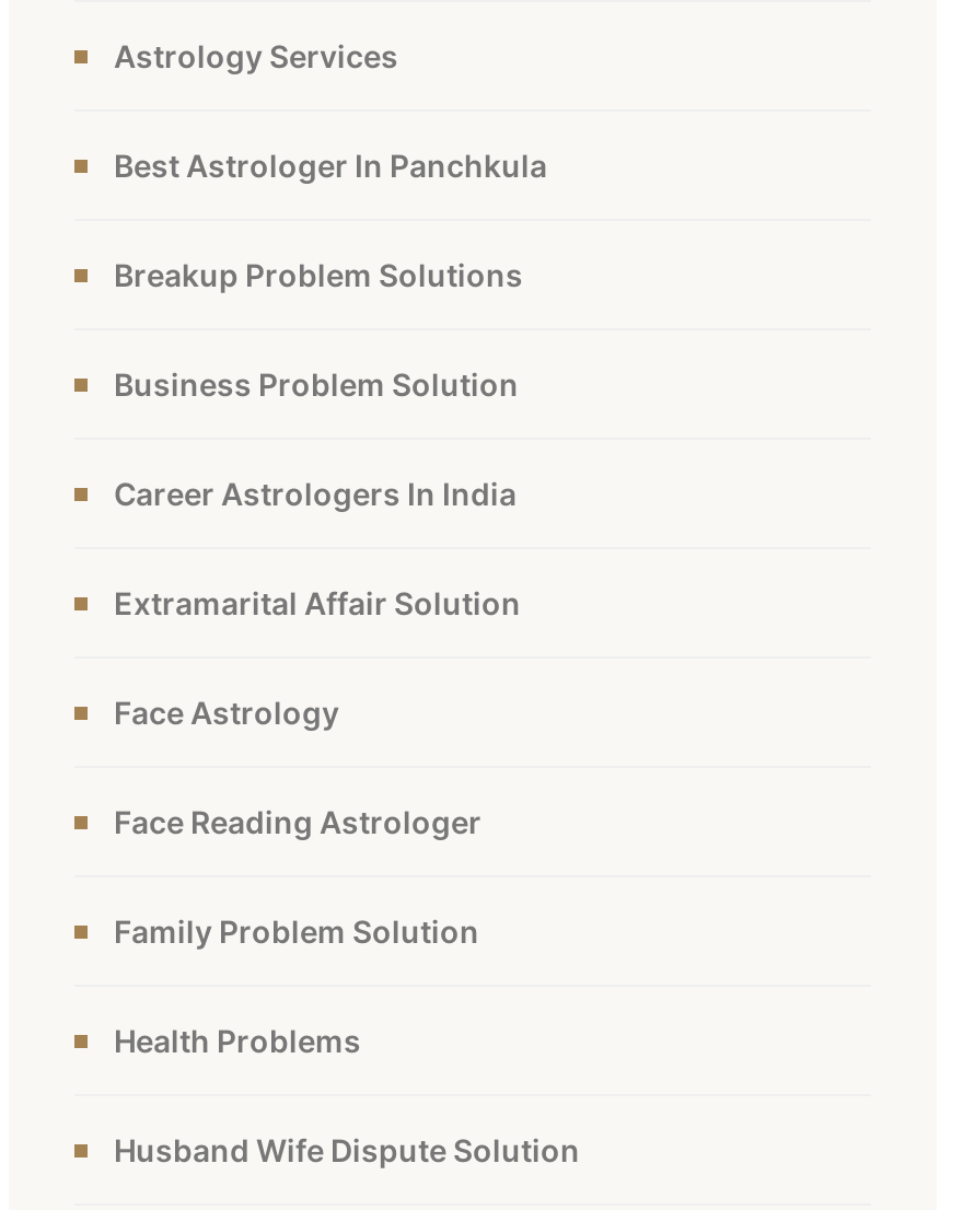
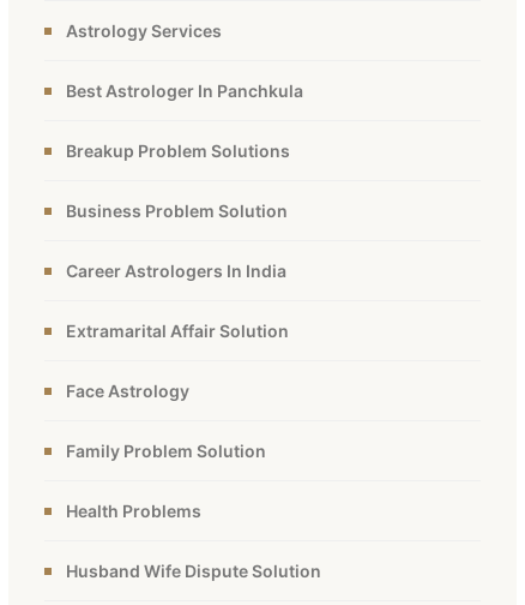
- Face Reading Astrologer
